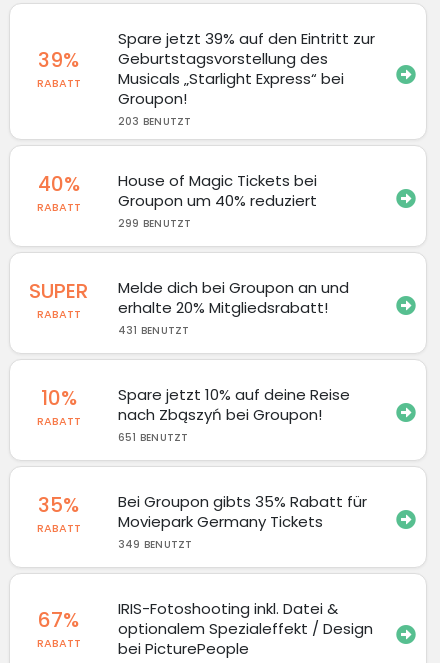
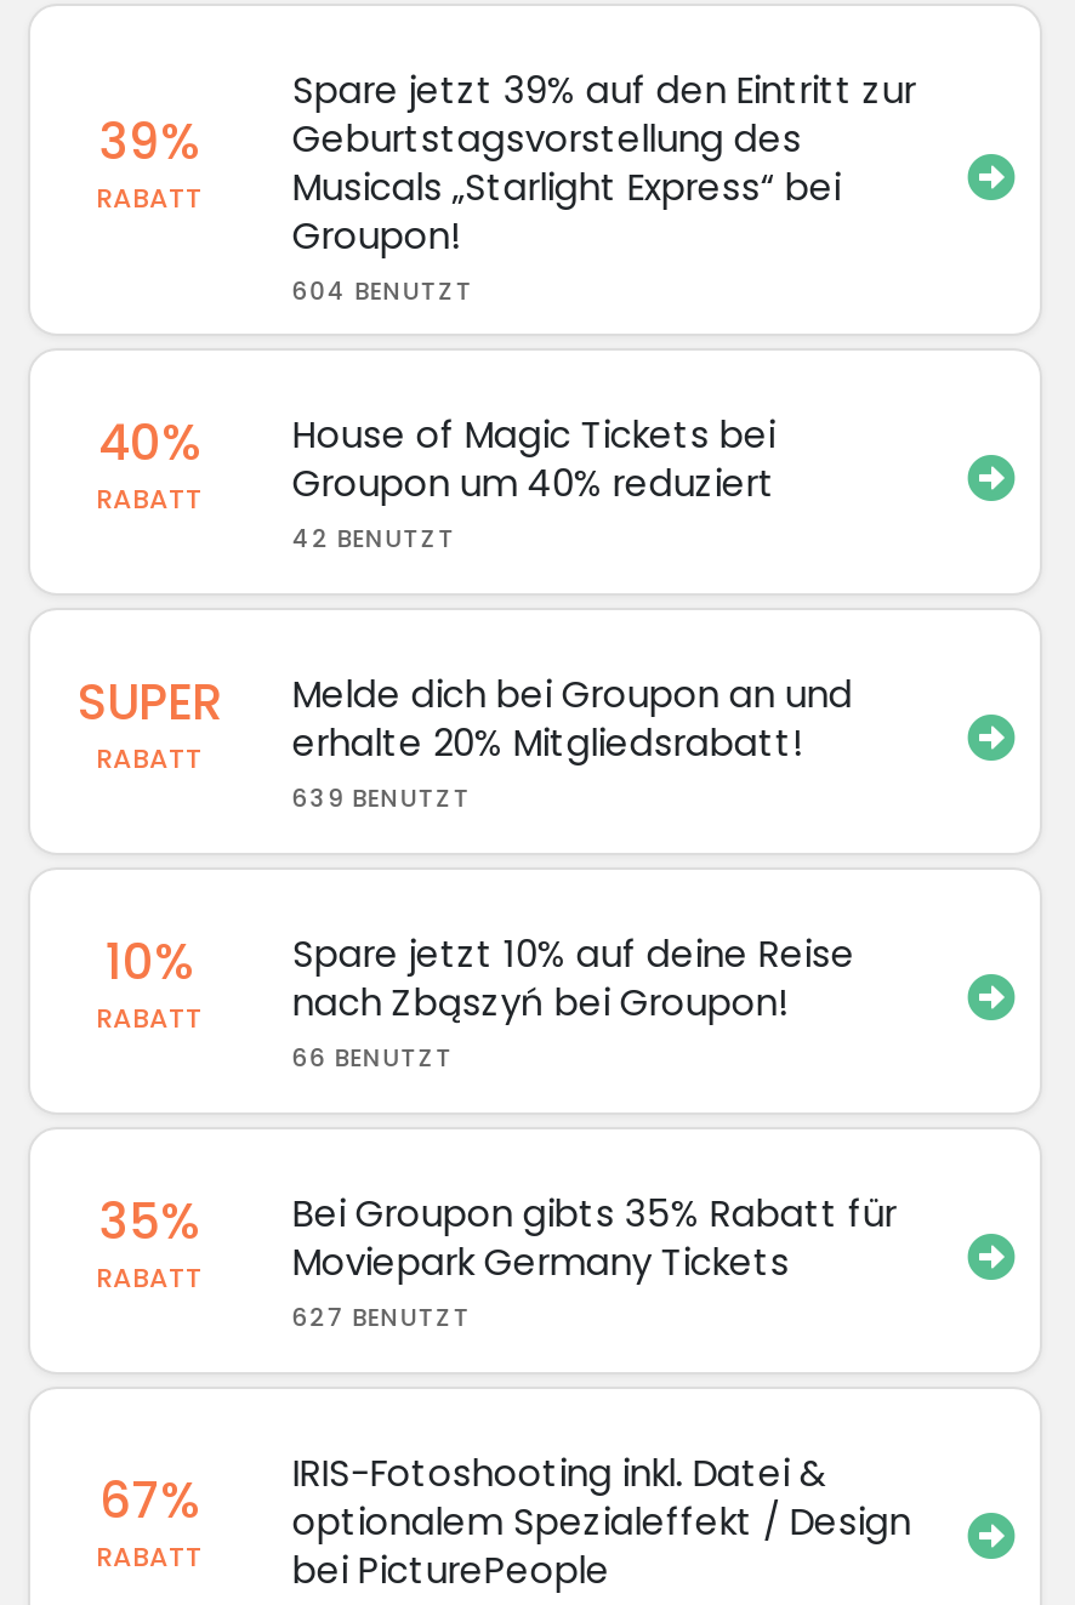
- 203 BENUTZT
+ 604 BENUTZT

- 299 BENUTZT
+ 42 BENUTZT

- 431 BENUTZT
+ 639 BENUTZT

- 651 BENUTZT
+ 66 BENUTZT

- 349 BENUTZT
+ 627 BENUTZT
